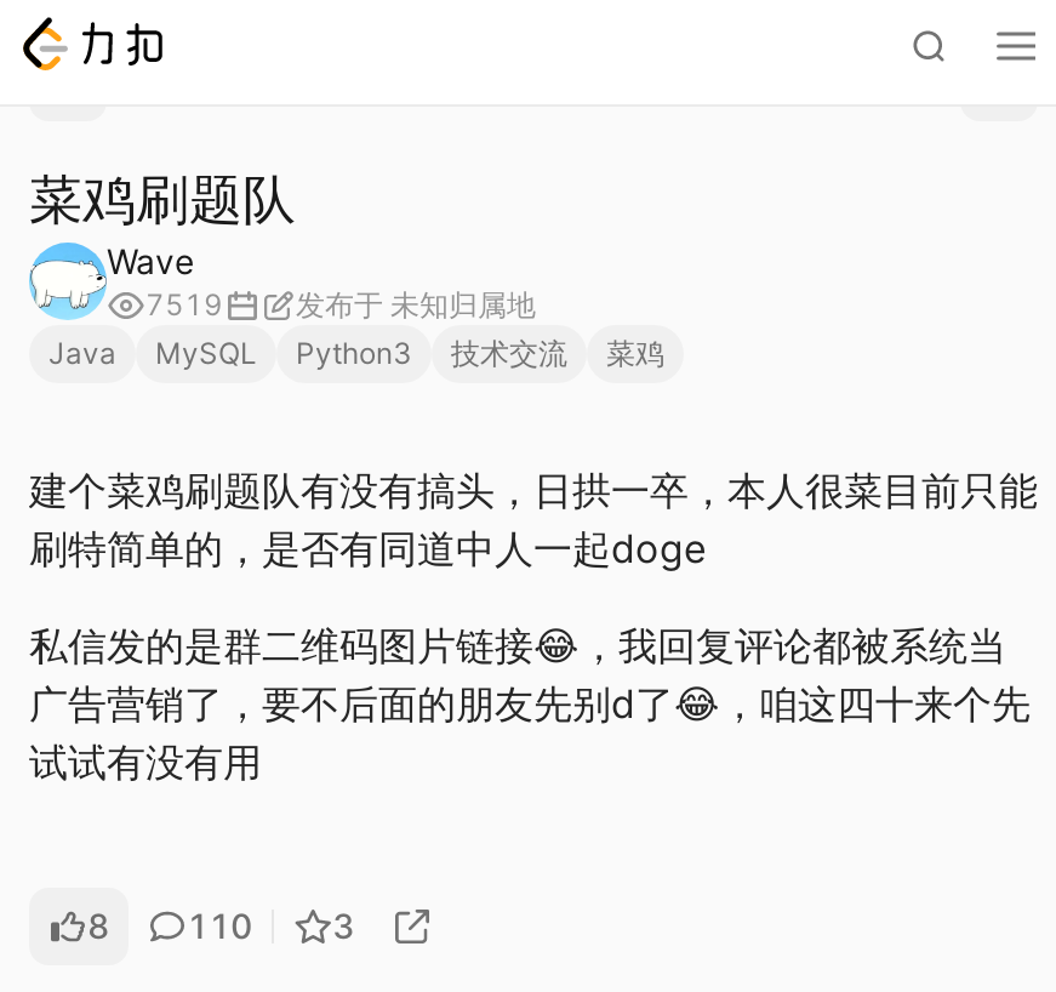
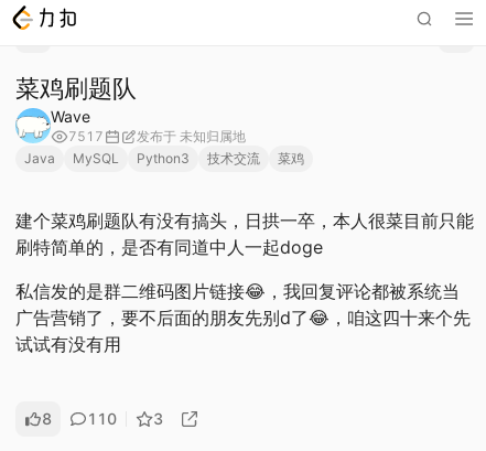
- 7519 发布于未知归属地
+ 7517 发布于未知归属地
